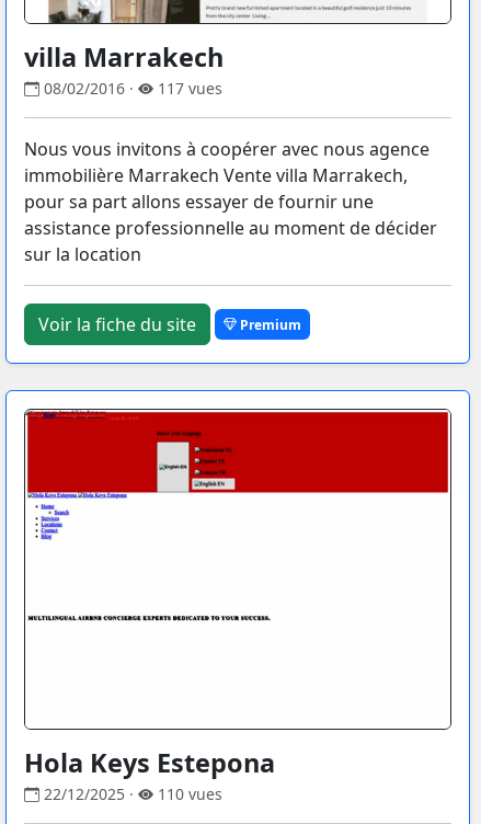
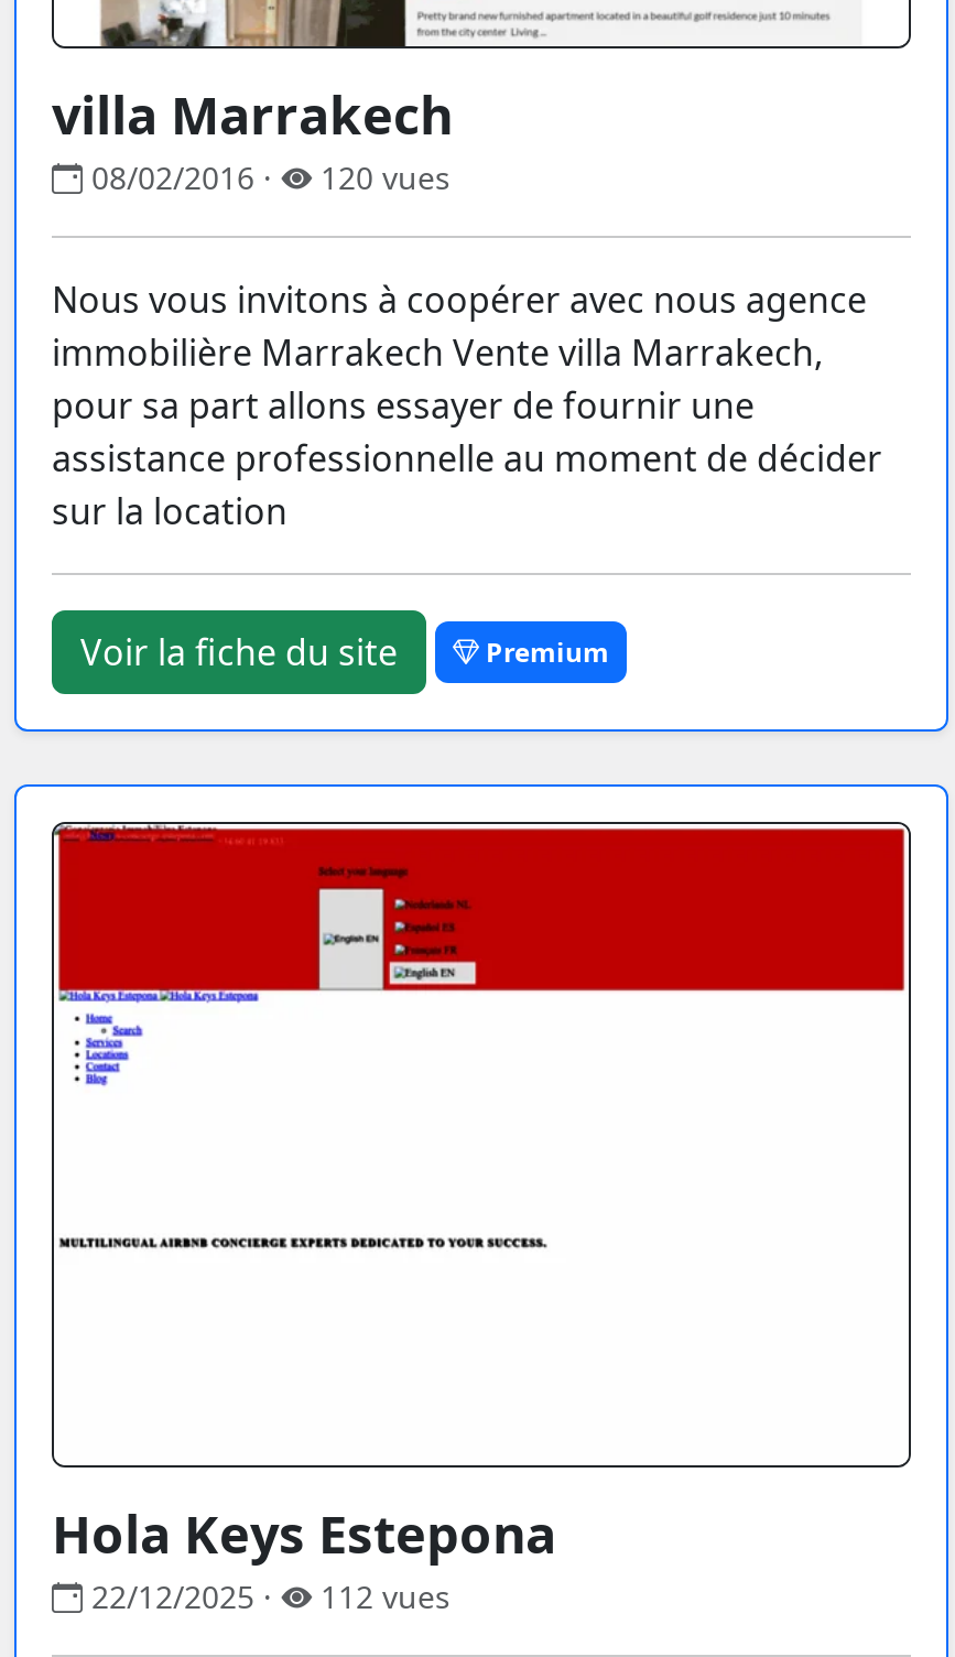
- 08/02/2016 · 117 vues
+ 08/02/2016 · 120 vues

- 22/12/2025 · 110 vues
+ 22/12/2025 · 112 vues
